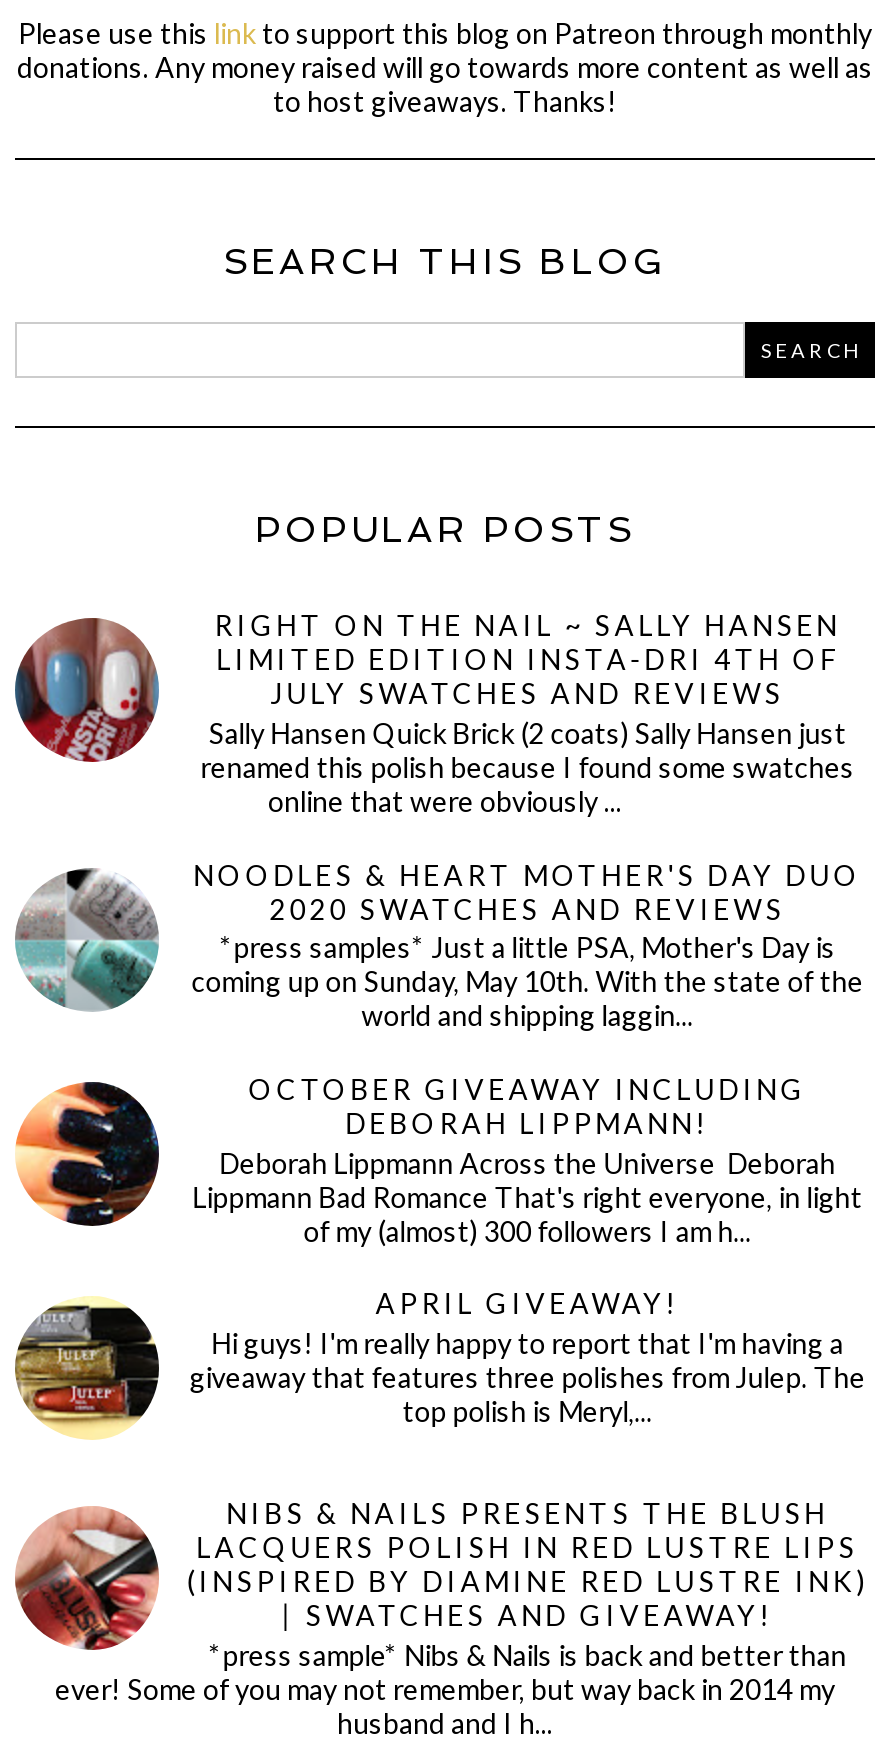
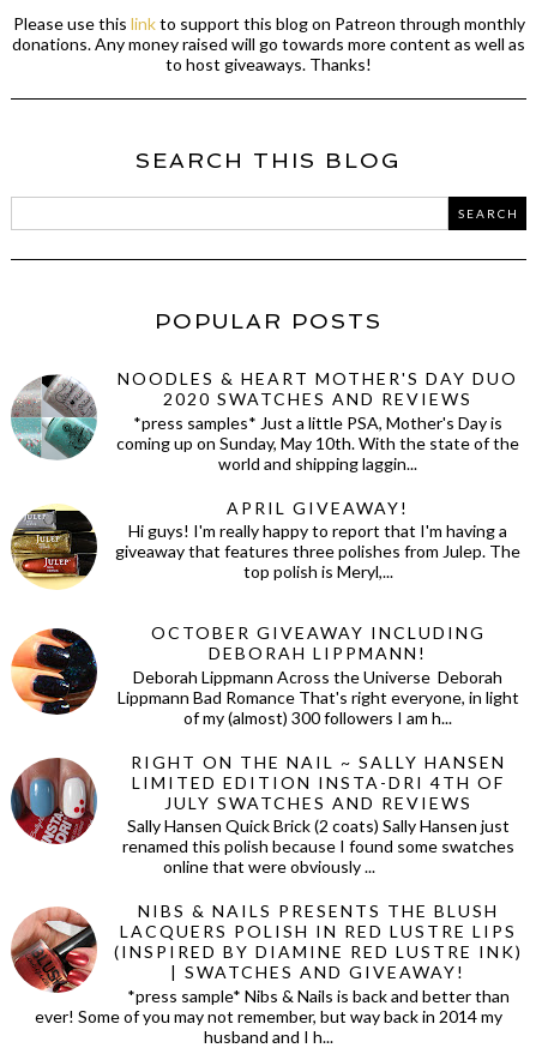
moved down: [image] | RIGHT ON THE NAIL ~ SALLY HANSEN | LIMITED EDITION INSTA-DRI 4TH OF | JULY SWATCHES AND REVIEWS | Sally Hansen Quick Brick (2 coats) Sally Hansen just | renamed this polish because I found some swatches | online that were obviously ...

moved up: [image] | NOODLES & HEART MOTHER'S DAY DUO | 2020 SWATCHES AND REVIEWS | ... | Lippmann Bad Romance That's right everyone, in light | of my (almost) 300 followers I am h...
